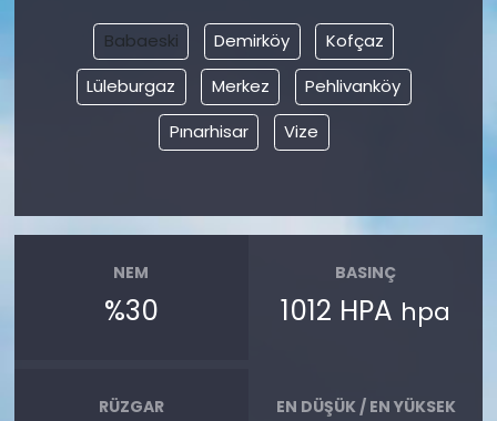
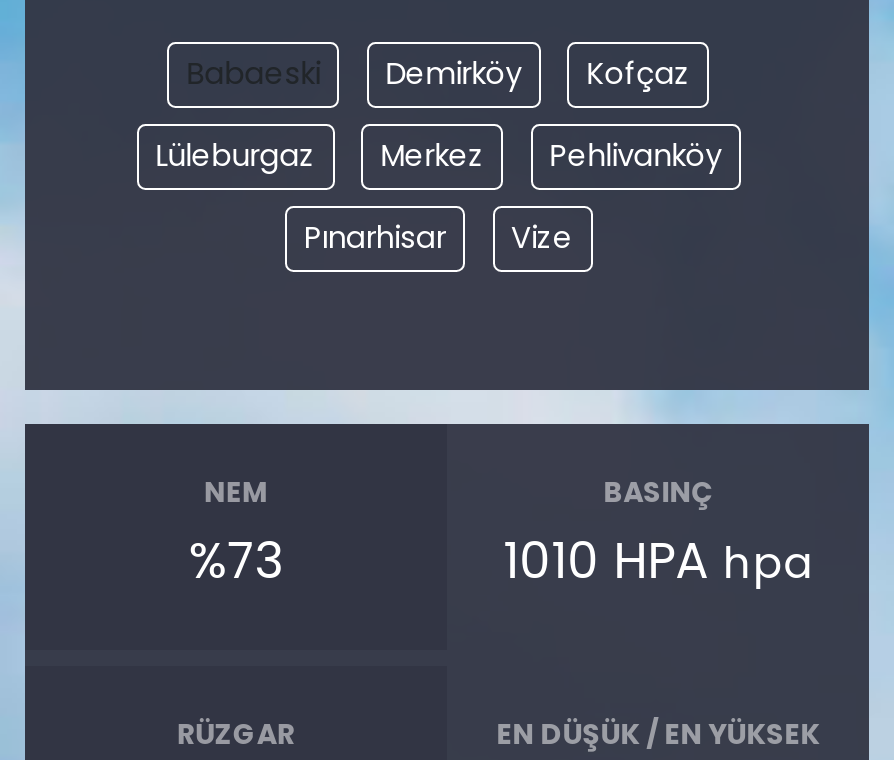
- %30
+ %73

- 1012 HPA hpa
+ 1010 HPA hpa
